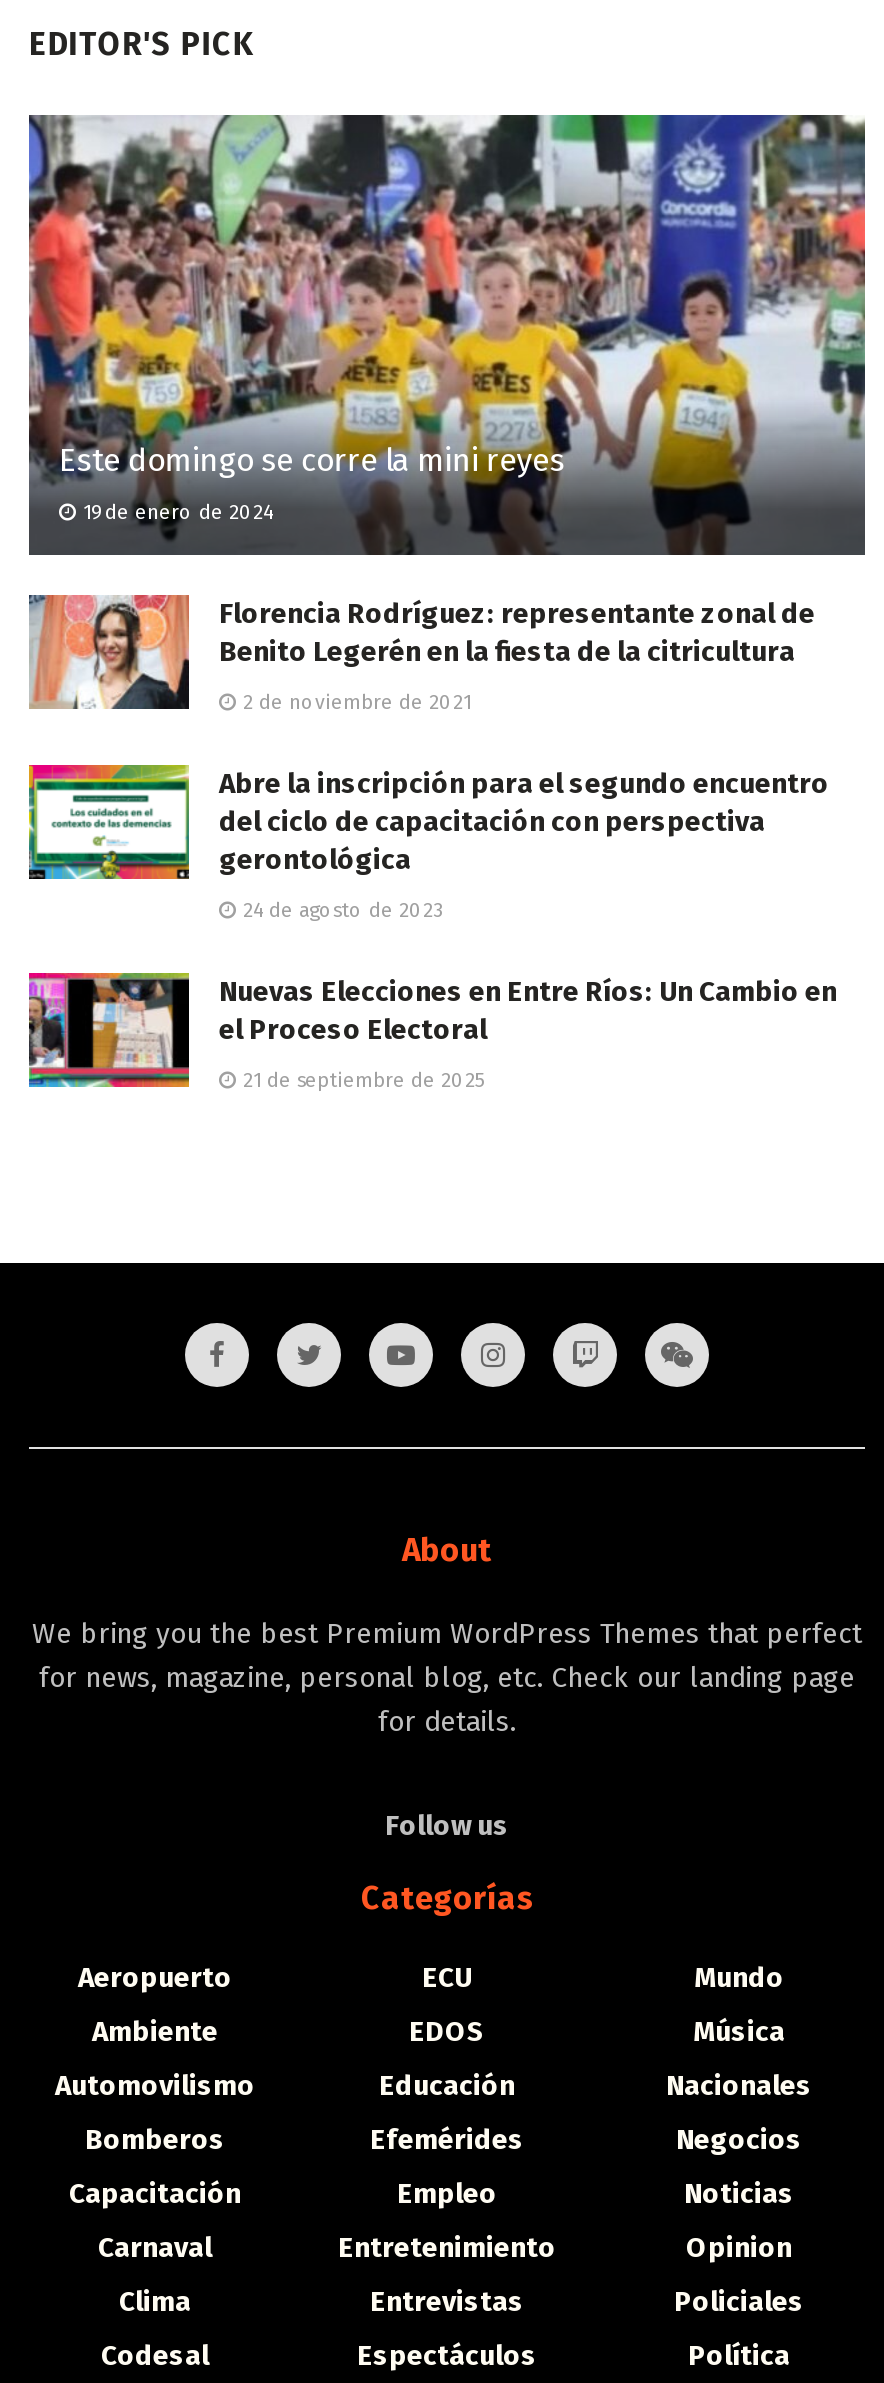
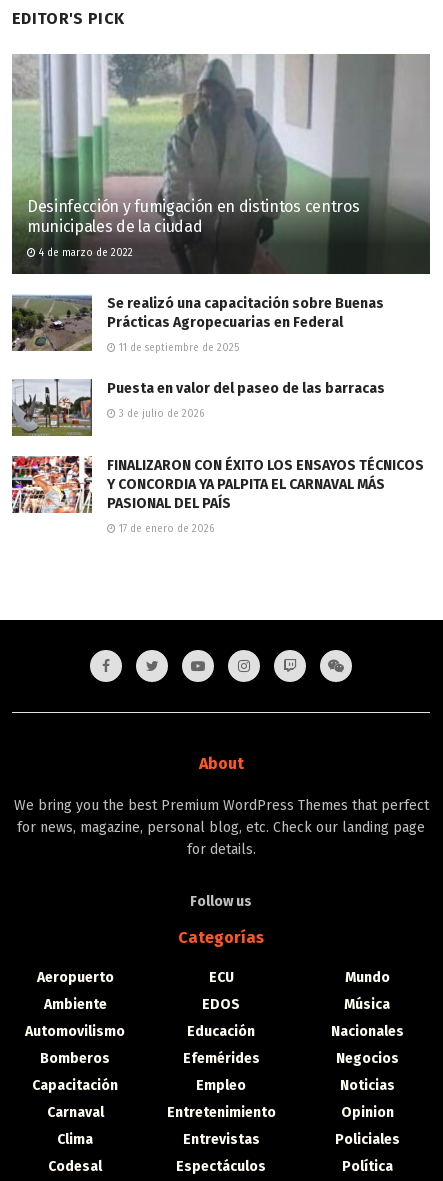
- [image]
- Este domingo se corre la mini reyes
+ [image]
+ Desinfección y fumigación en distintos centros
+ municipales de la ciudad

- 19 de enero de 2024
+ 4 de marzo de 2022

- [image]
- Florencia Rodríguez: representante zonal de
- Benito Legerén en la fiesta de la citricultura
+ [image]
+ Se realizó una capacitación sobre Buenas
+ Prácticas Agropecuarias en Federal

- 2 de noviembre de 2021
+ 11 de septiembre de 2025

- [image]
- Abre la inscripción para el segundo encuentro
- del ciclo de capacitación con perspectiva
- gerontológica
+ [image]
+ Puesta en valor del paseo de las barracas

- 24 de agosto de 2023
+ 3 de julio de 2026

- [image]
- Nuevas Elecciones en Entre Ríos: Un Cambio en
- el Proceso Electoral
+ [image]
+ FINALIZARON CON ÉXITO LOS ENSAYOS TÉCNICOS
+ Y CONCORDIA YA PALPITA EL CARNAVAL MÁS
+ PASIONAL DEL PAÍS

- 21 de septiembre de 2025
+ 17 de enero de 2026
